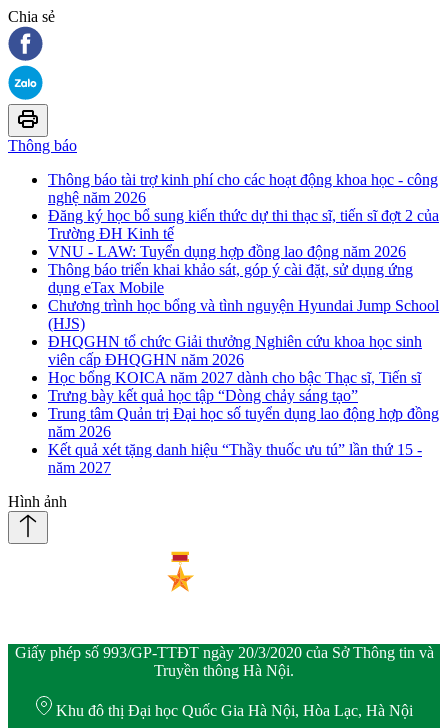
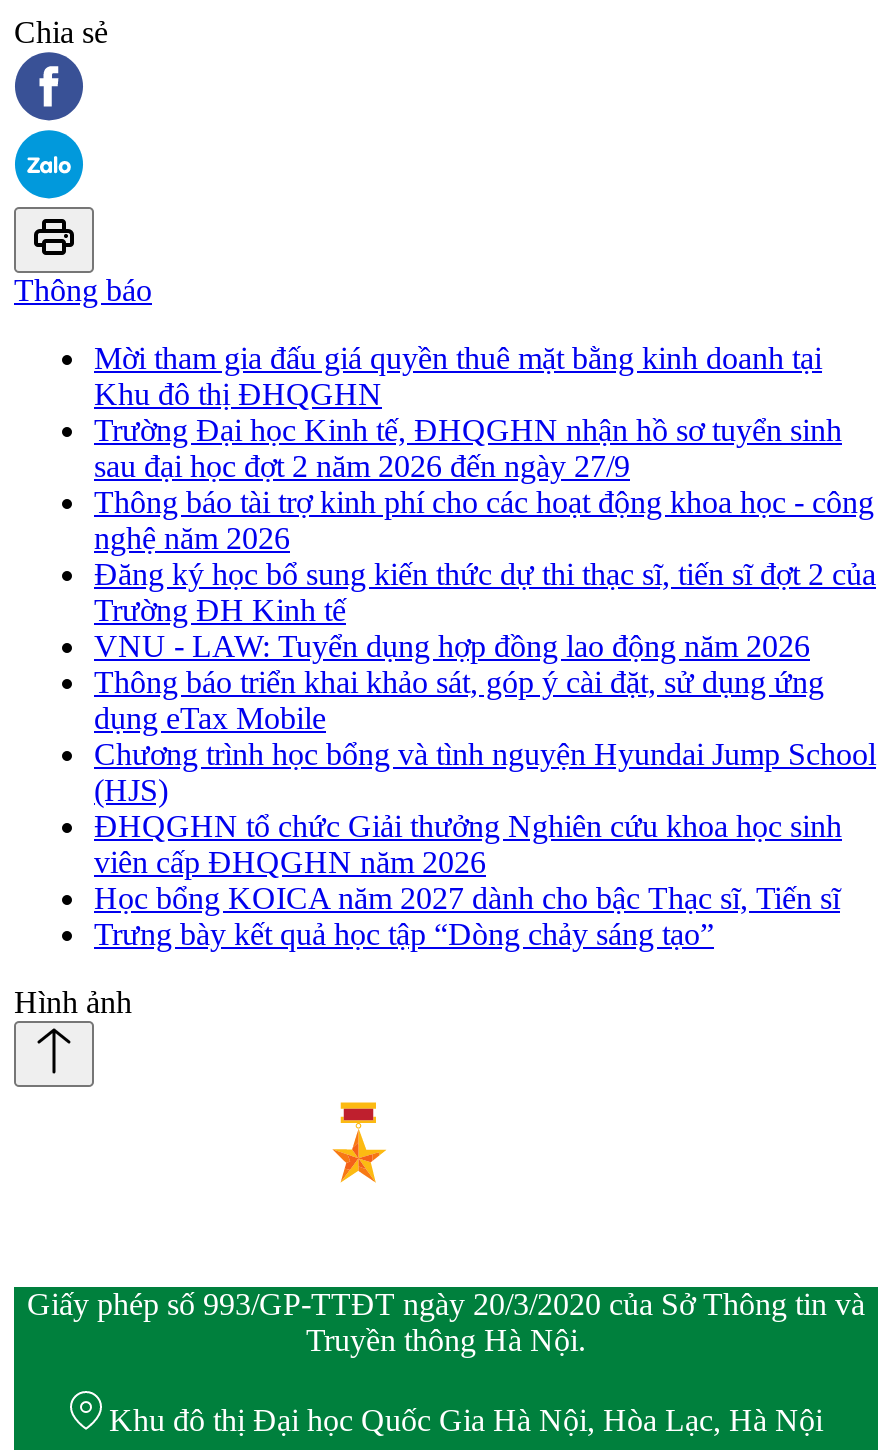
+ Mời tham gia đấu giá quyền thuê mặt bằng kinh doanh tại
+ Khu đô thị ĐHQGHN
+ Trường Đại học Kinh tế, ĐHQGHN nhận hồ sơ tuyển sinh
+ sau đại học đợt 2 năm 2026 đến ngày 27/9

moved down: Thông báo tài trợ kinh phí cho các hoạt động khoa học - công | nghệ năm 2026 | Đăng ký học bổ sung kiến thức dự thi thạc sĩ, tiến sĩ đợt 2 của | ... | Học bổng KOICA năm 2027 dành cho bậc Thạc sĩ, Tiến sĩ | Trưng bày kết quả học tập “Dòng chảy sáng tạo”

- Trung tâm Quản trị Đại học số tuyển dụng lao động hợp đồng
- năm 2026
- Kết quả xét tặng danh hiệu “Thầy thuốc ưu tú” lần thứ 15 -
- năm 2027
